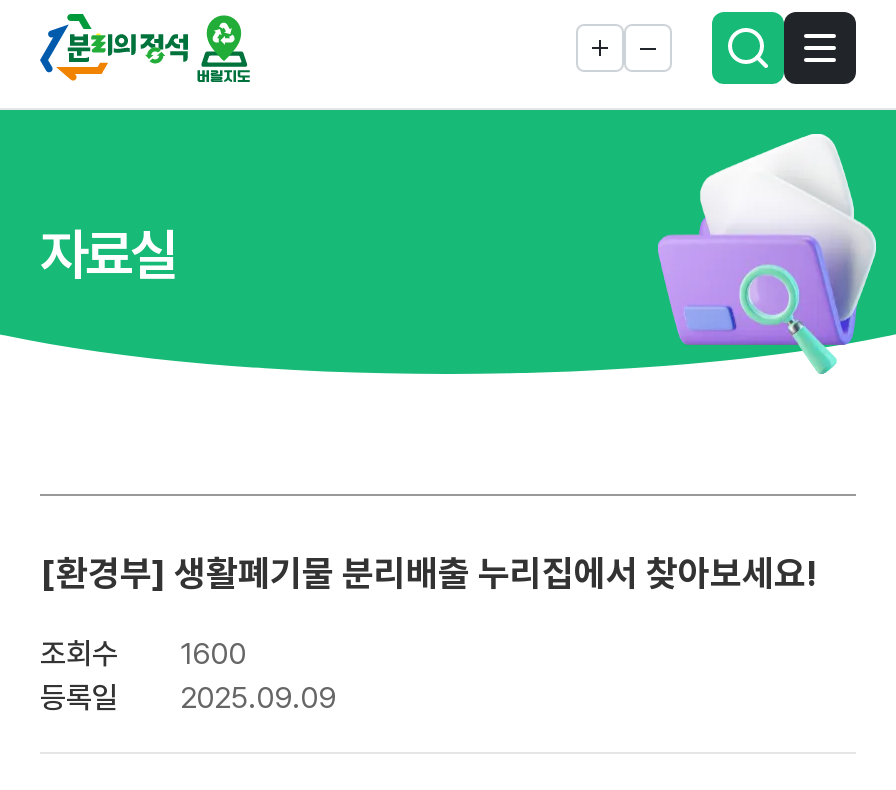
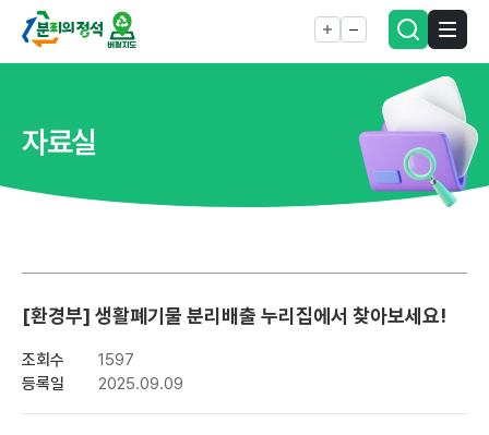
- 조회수 1600
+ 조회수 1597
